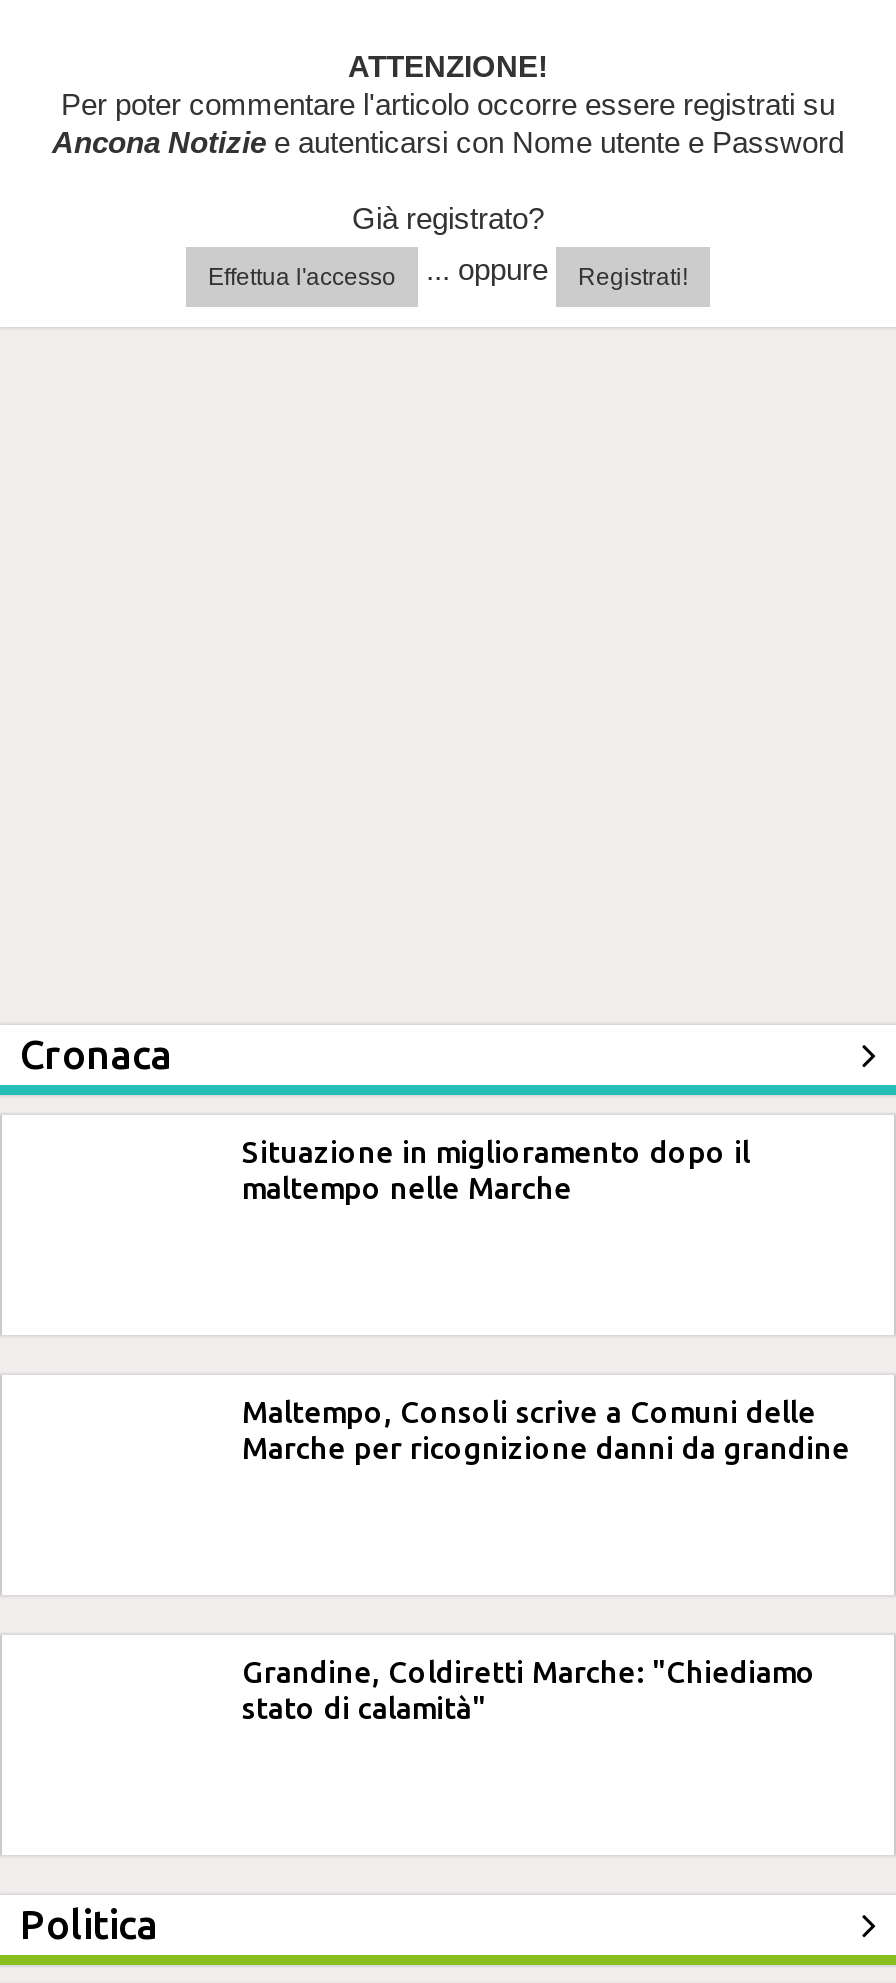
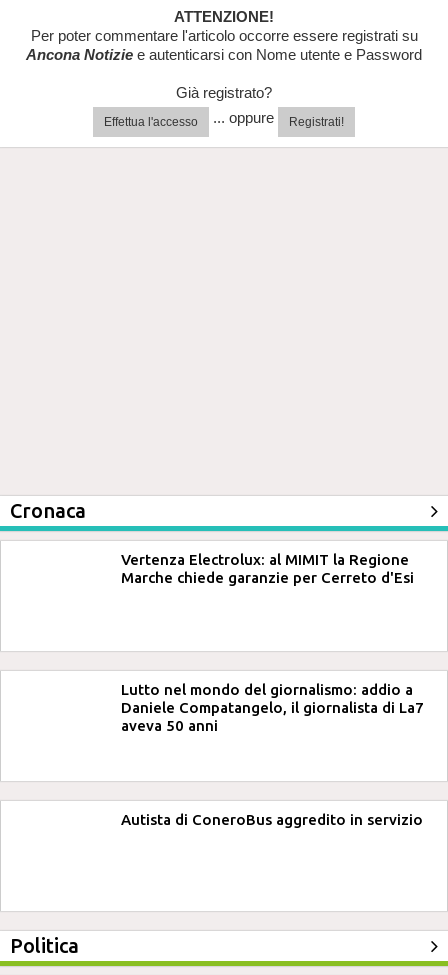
- Situazione in miglioramento dopo il
- maltempo nelle Marche
+ Vertenza Electrolux: al MIMIT la Regione
+ Marche chiede garanzie per Cerreto d'Esi

- Maltempo, Consoli scrive a Comuni delle
- Marche per ricognizione danni da grandine
+ Lutto nel mondo del giornalismo: addio a
+ Daniele Compatangelo, il giornalista di La7
+ aveva 50 anni

- Grandine, Coldiretti Marche: "Chiediamo
- stato di calamità"
+ Autista di ConeroBus aggredito in servizio
